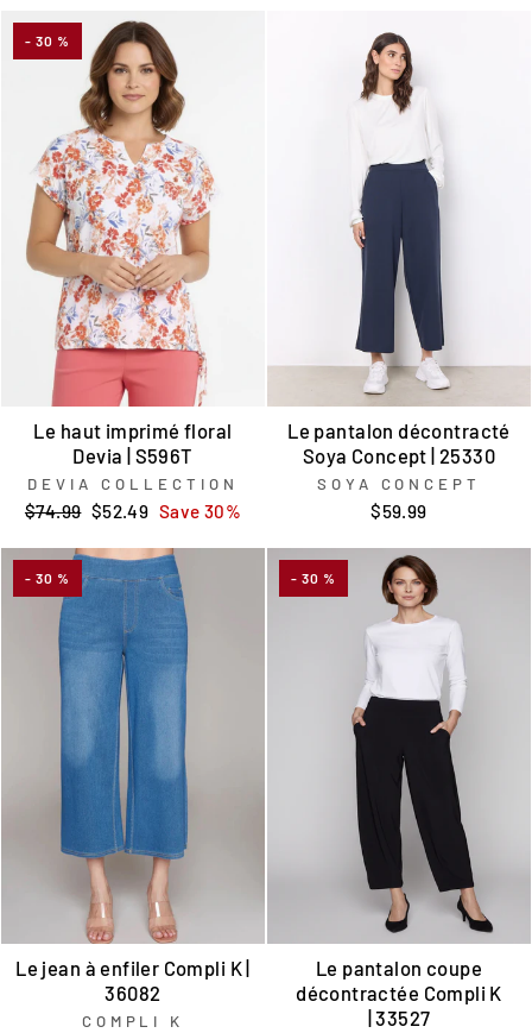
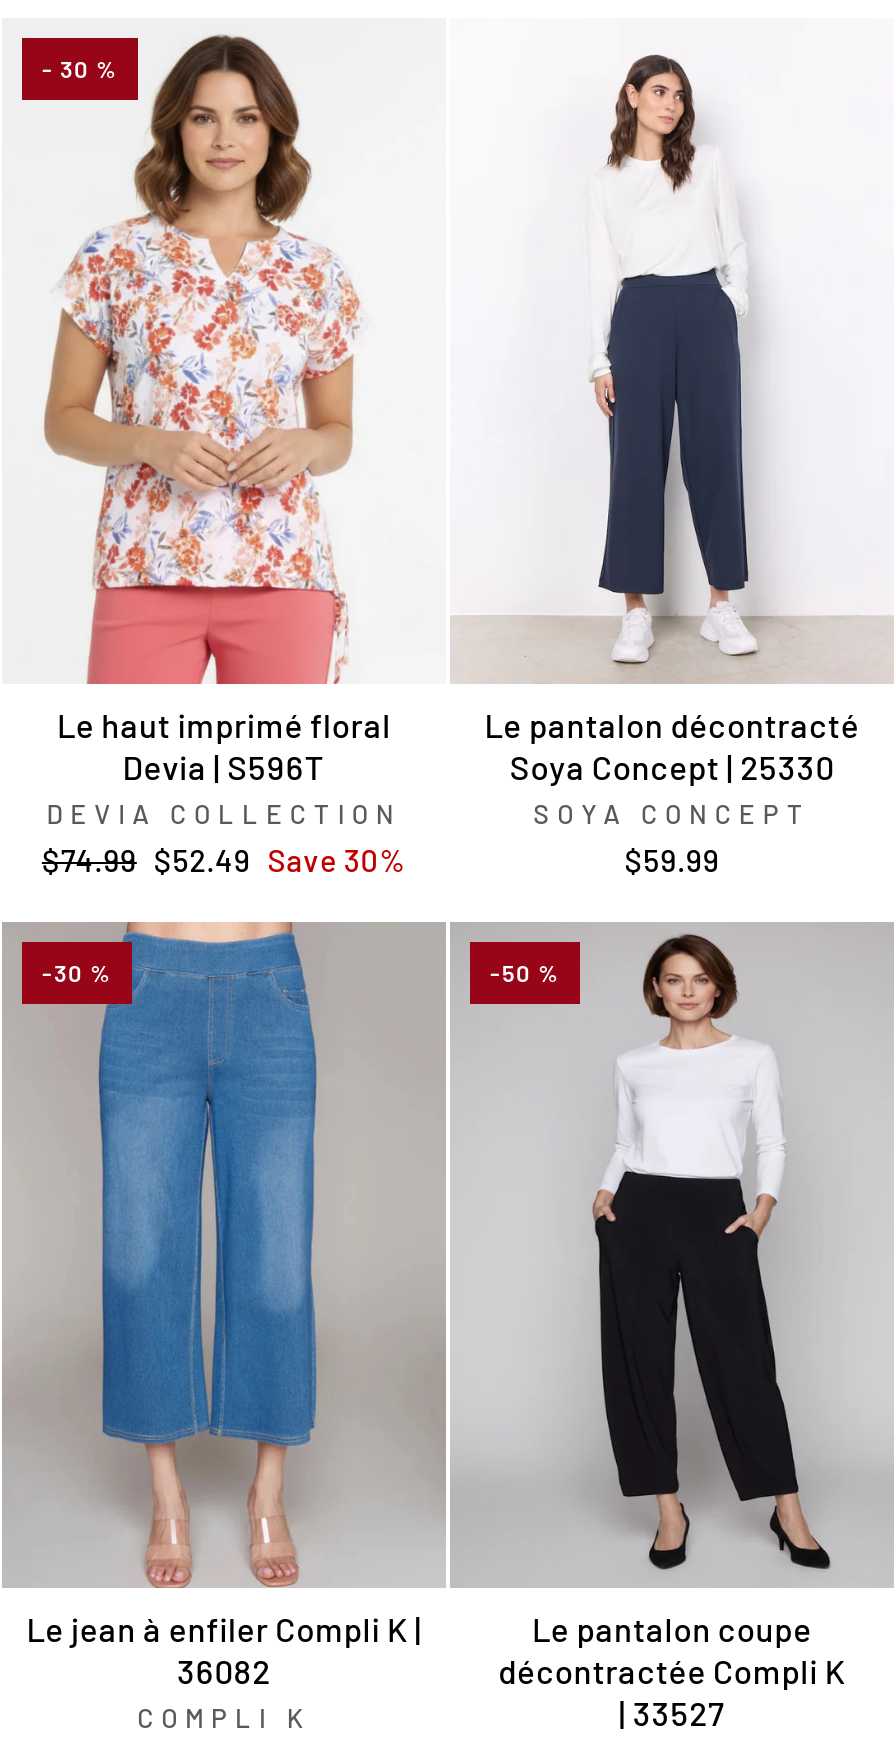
- - 30 %
+ -30 %

- - 30 %
+ -50 %
